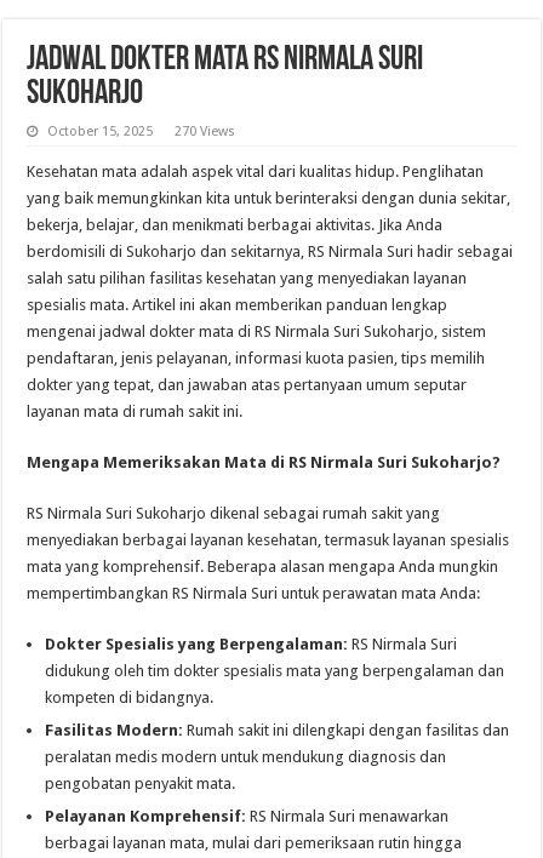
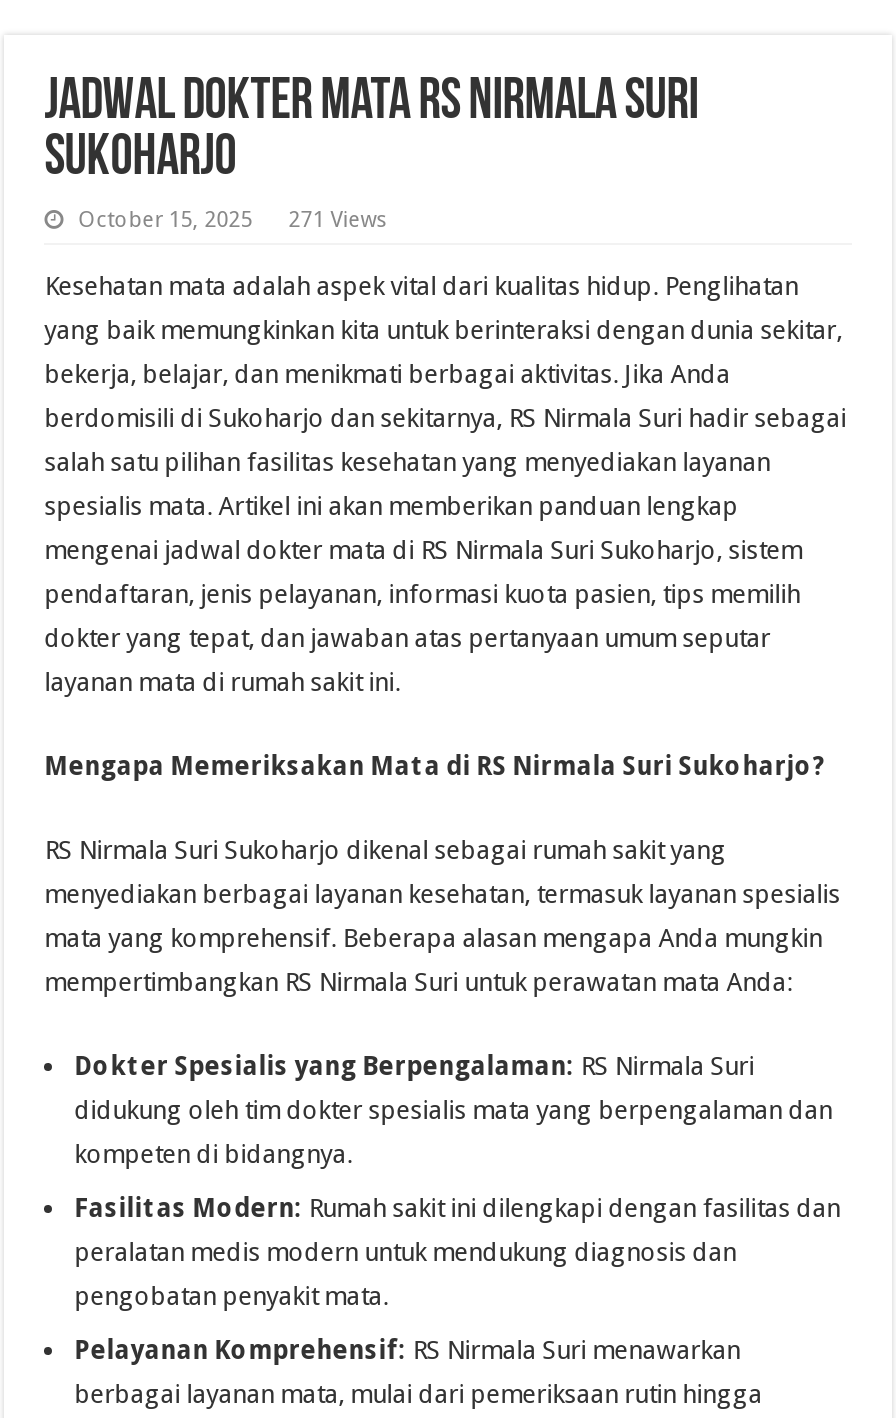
- October 15, 2025 270 Views
+ October 15, 2025 271 Views
